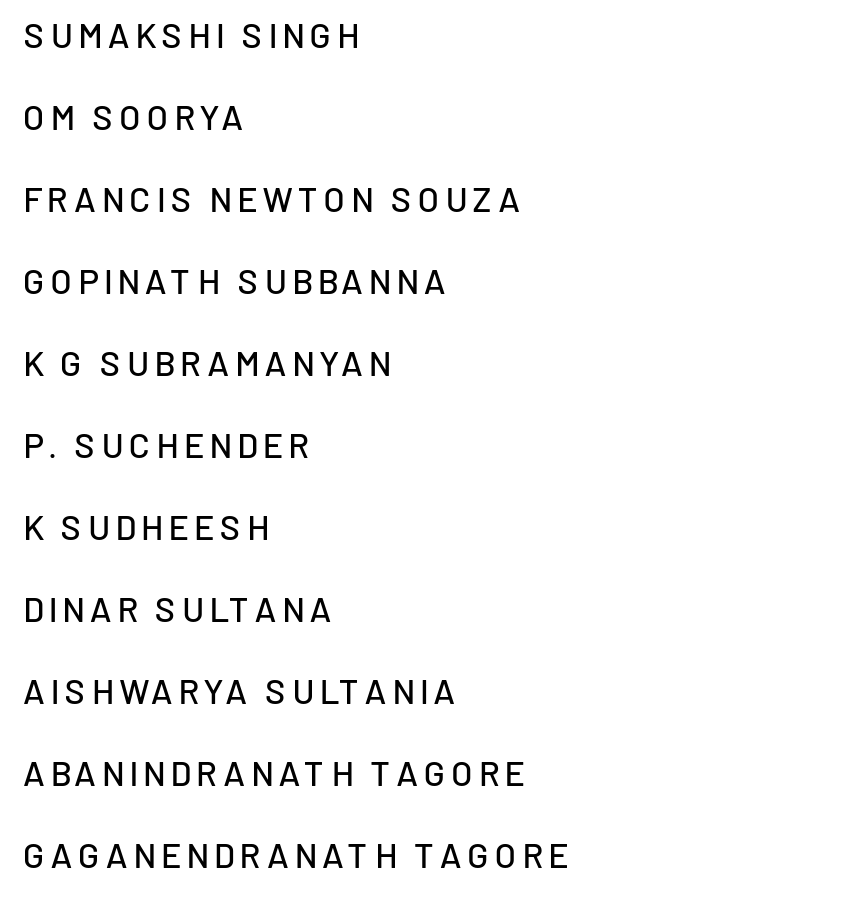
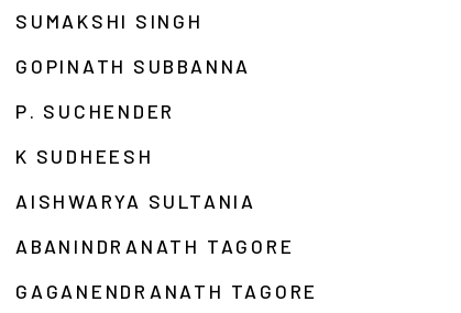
- OM SOORYA
- FRANCIS NEWTON SOUZA

- K G SUBRAMANYAN

- DINAR SULTANA
